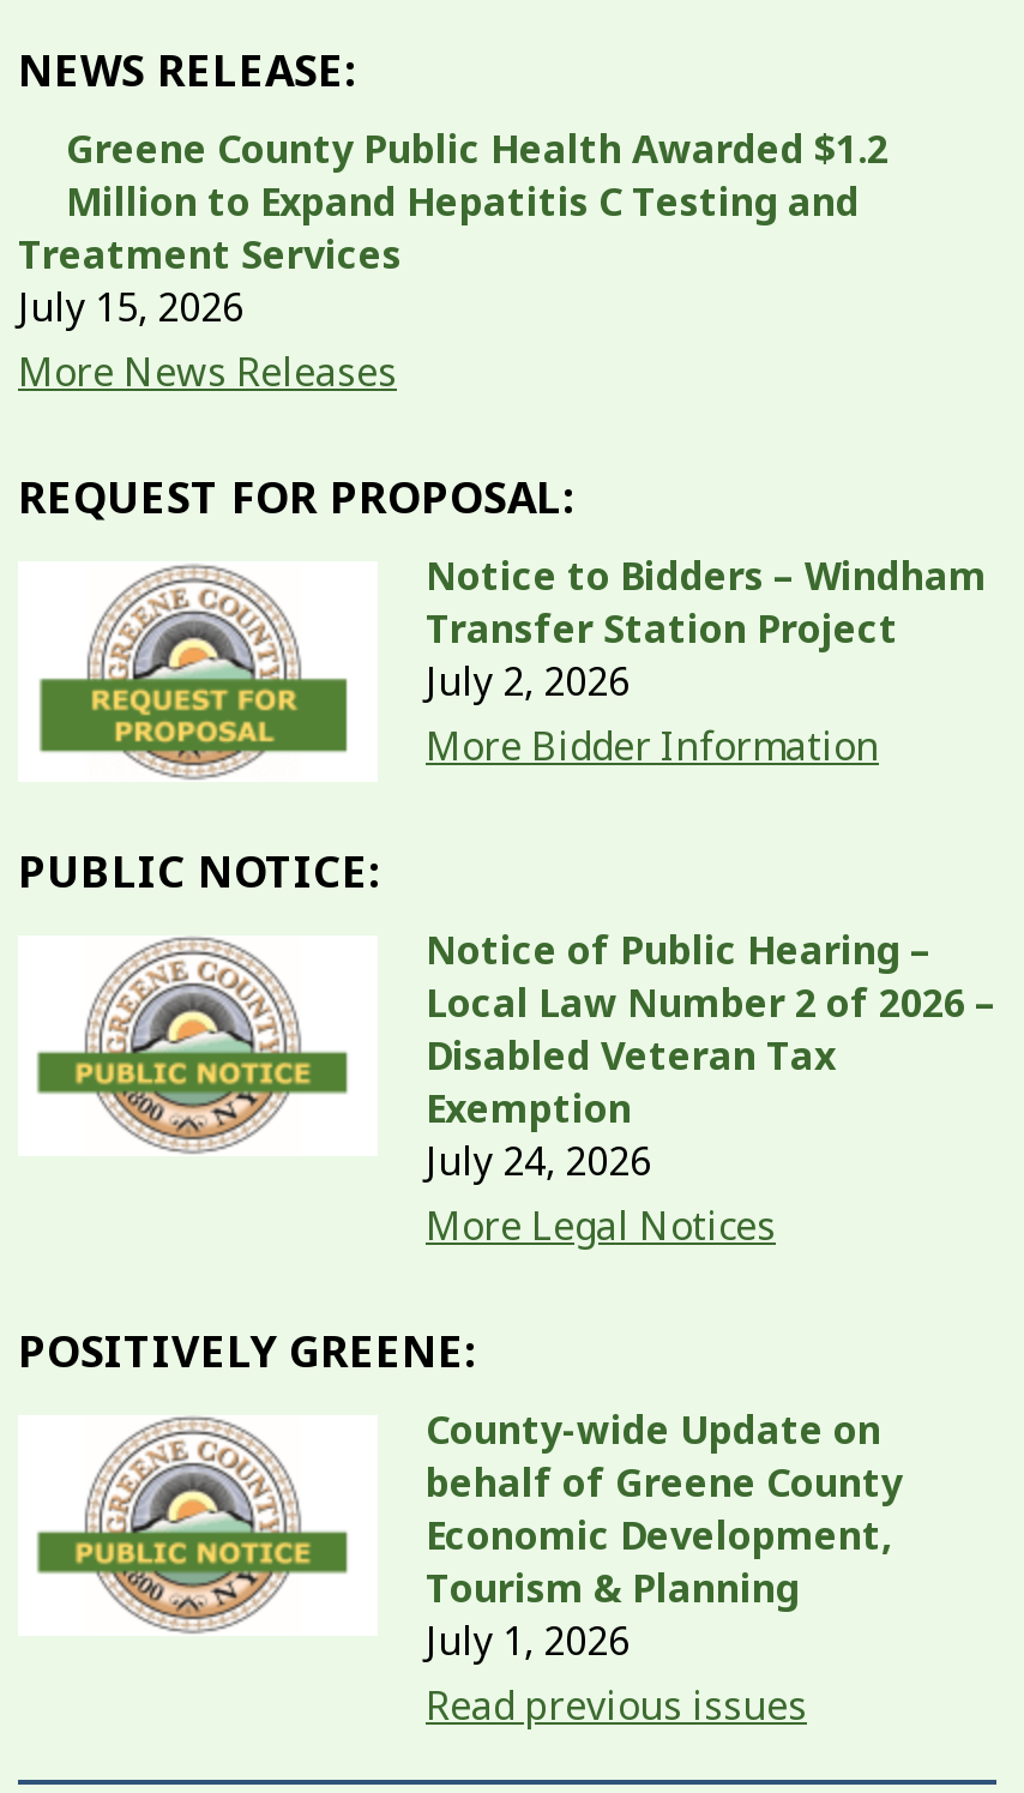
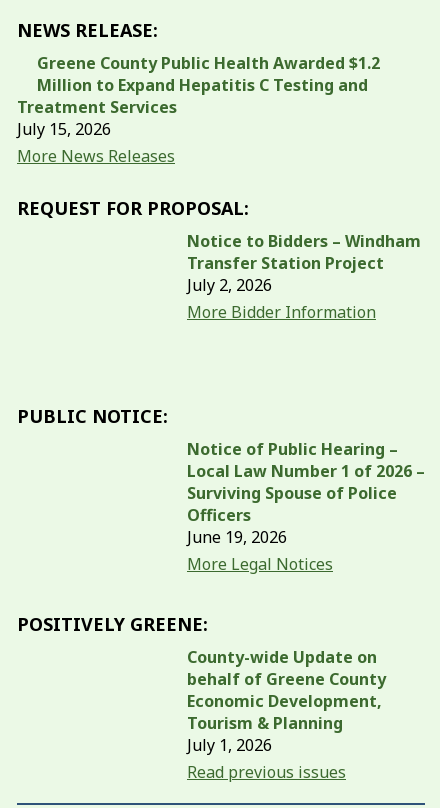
- [image]

- [image]

- Local Law Number 2 of 2026 –
- Disabled Veteran Tax
- Exemption
- July 24, 2026
+ Local Law Number 1 of 2026 –
+ Surviving Spouse of Police
+ Officers
+ June 19, 2026

- [image]
